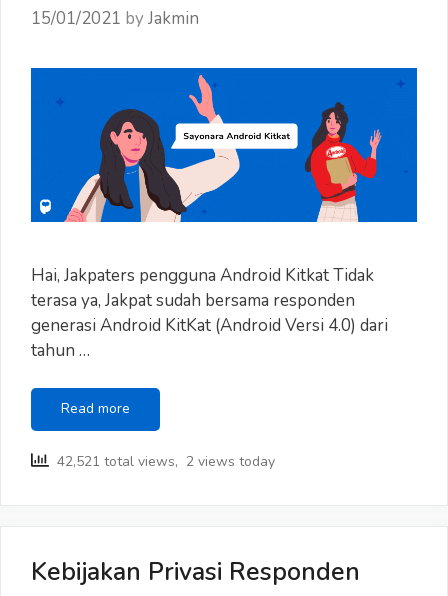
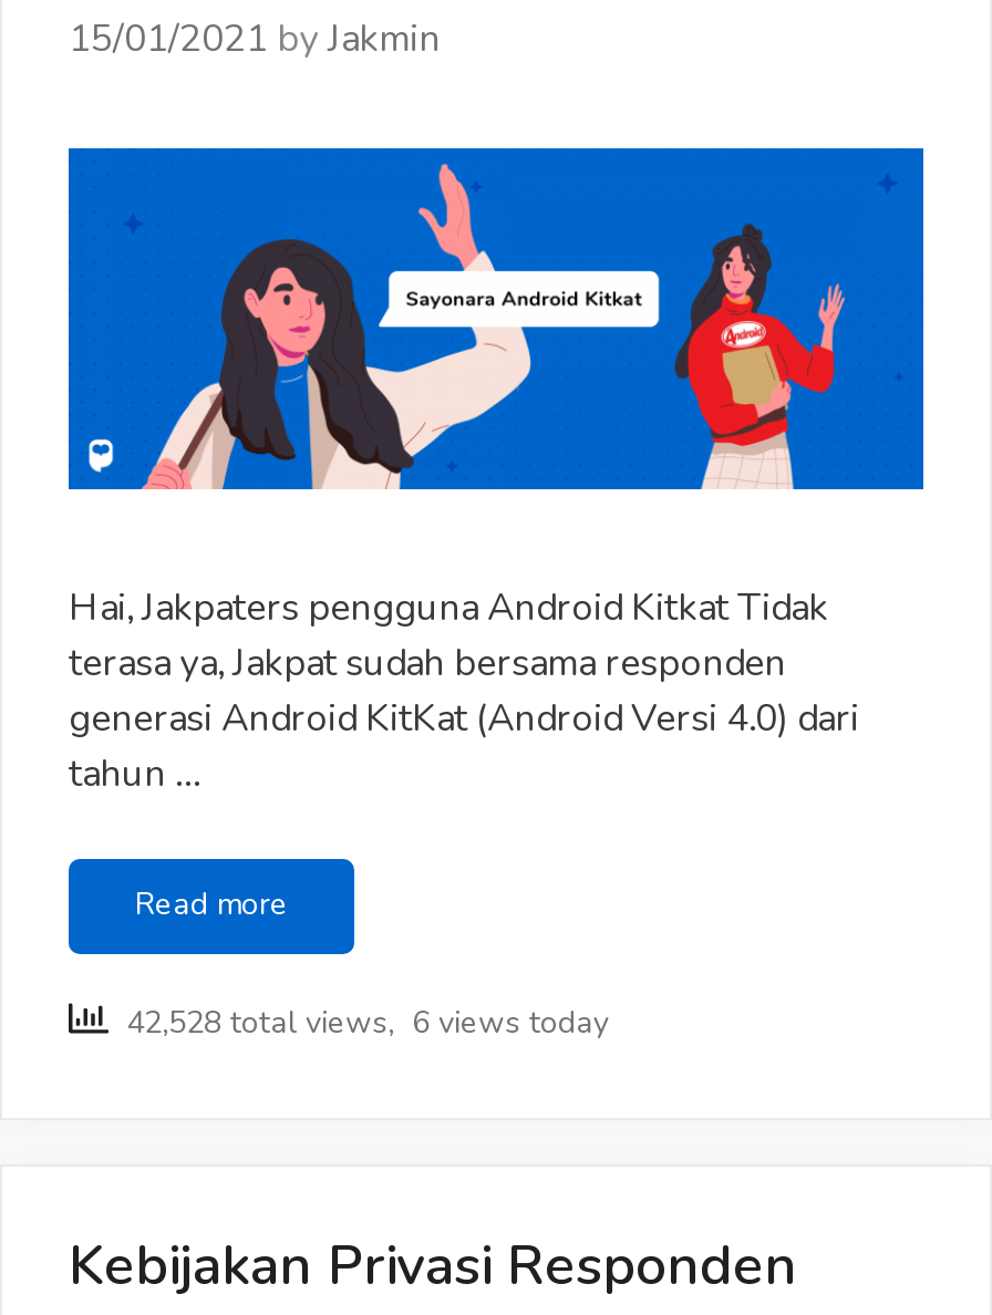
- 42,521 total views, 2 views today
+ 42,528 total views, 6 views today
